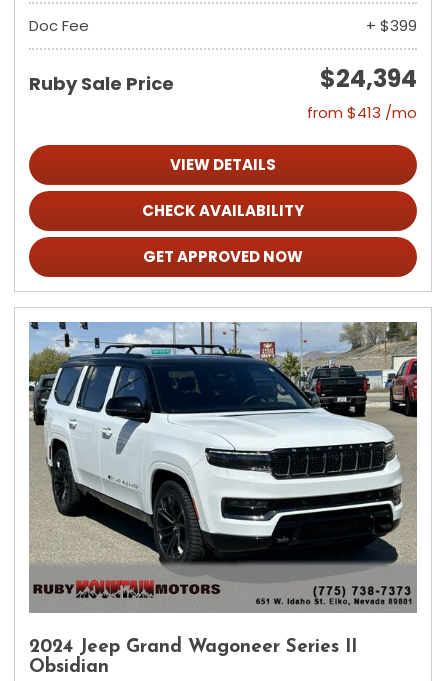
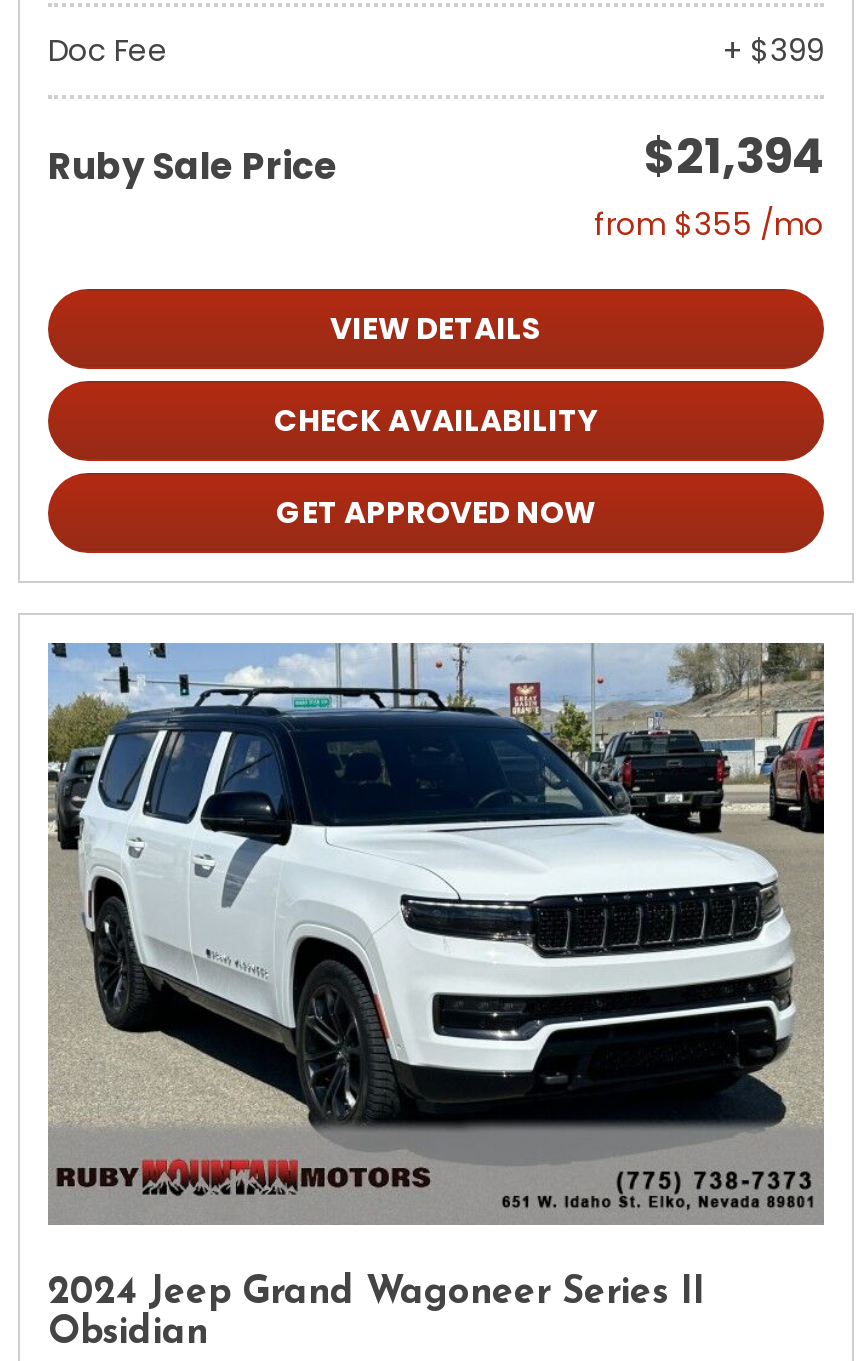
- $24,394
+ $21,394

- from $413 /mo
+ from $355 /mo
